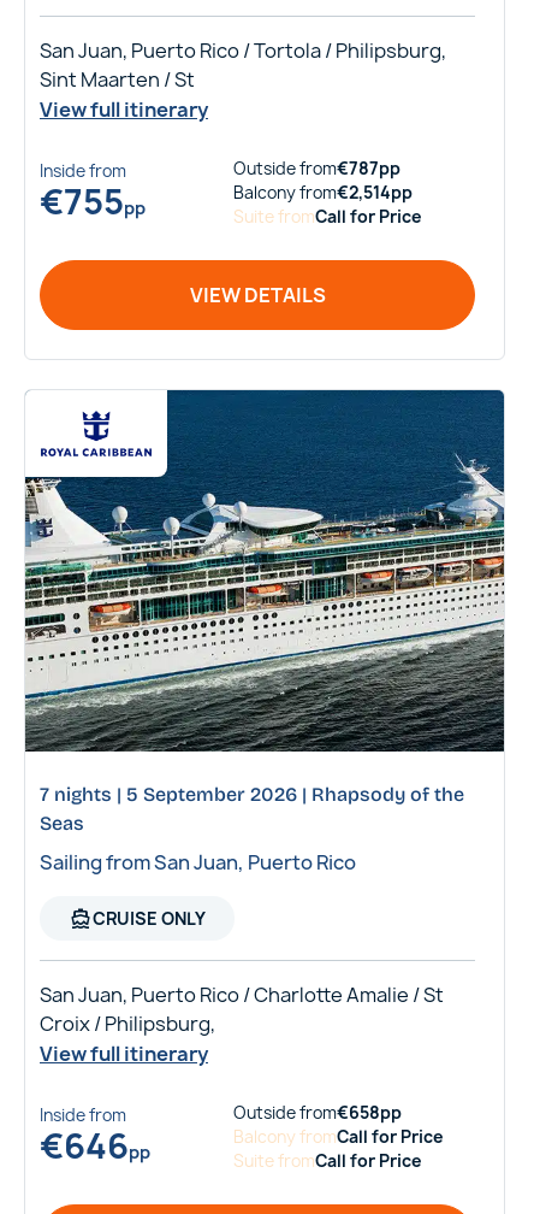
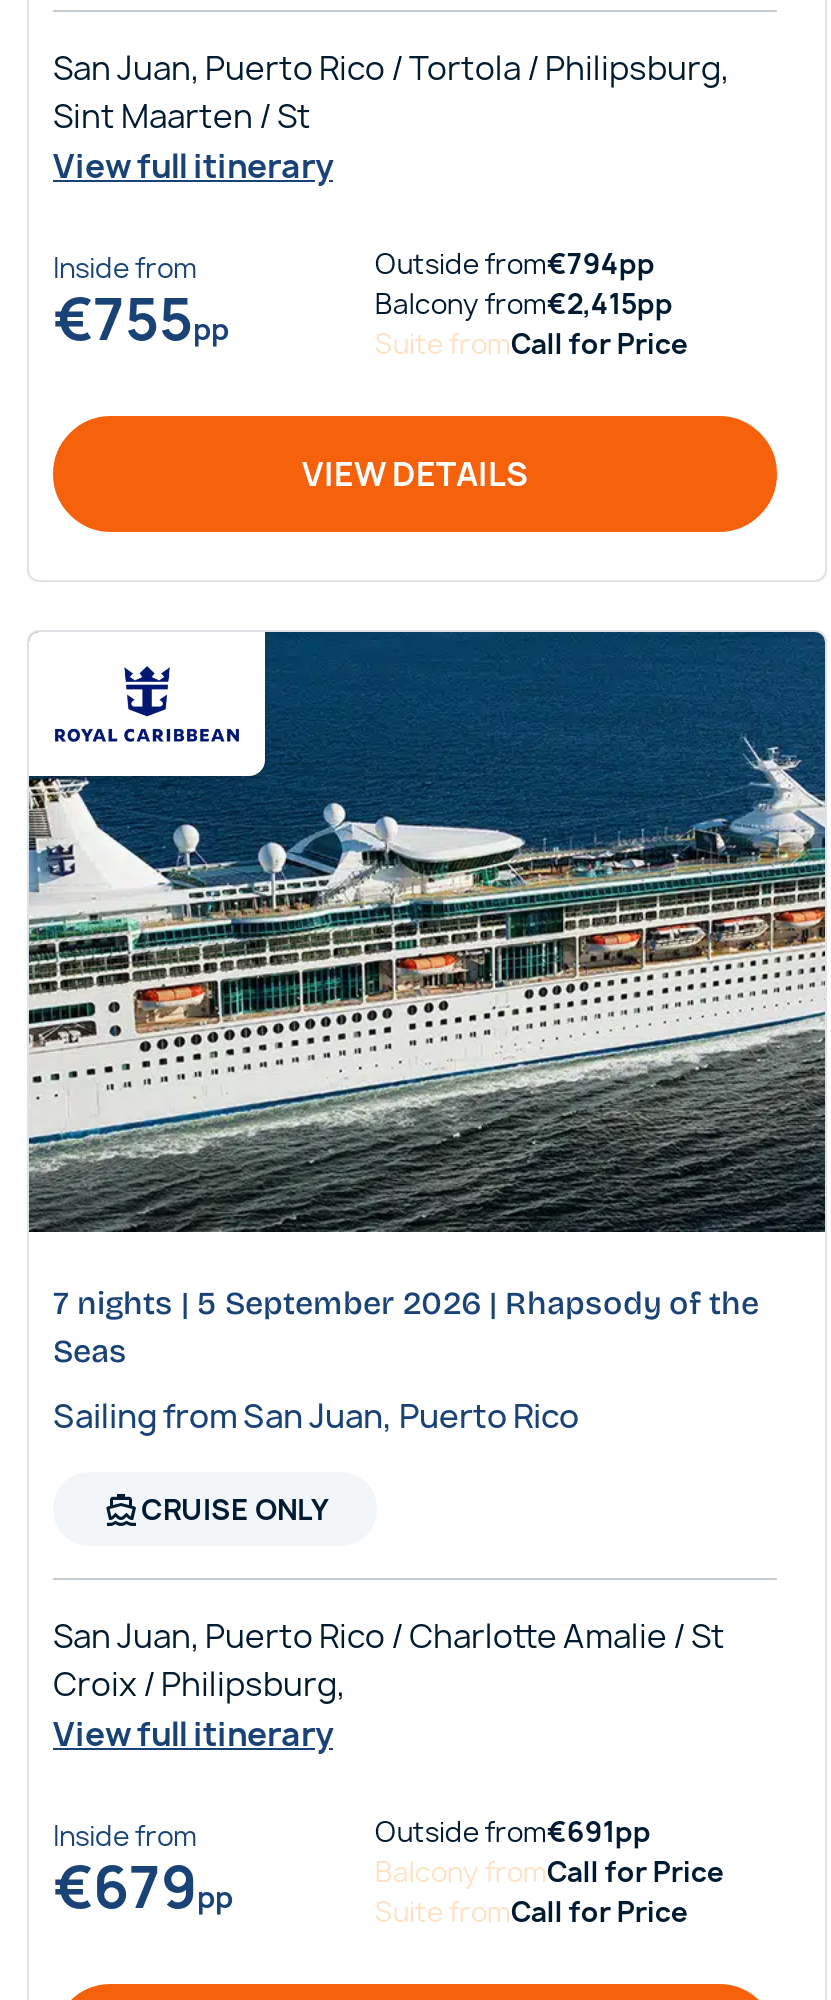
- Outside from€787pp
+ Outside from€794pp

- Balcony from€2,514pp
+ Balcony from€2,415pp

- Outside from€658pp
+ Outside from€691pp

- €646pp
+ €679pp
